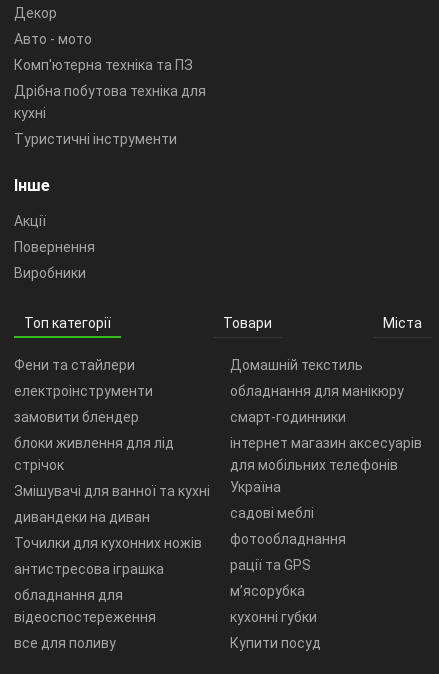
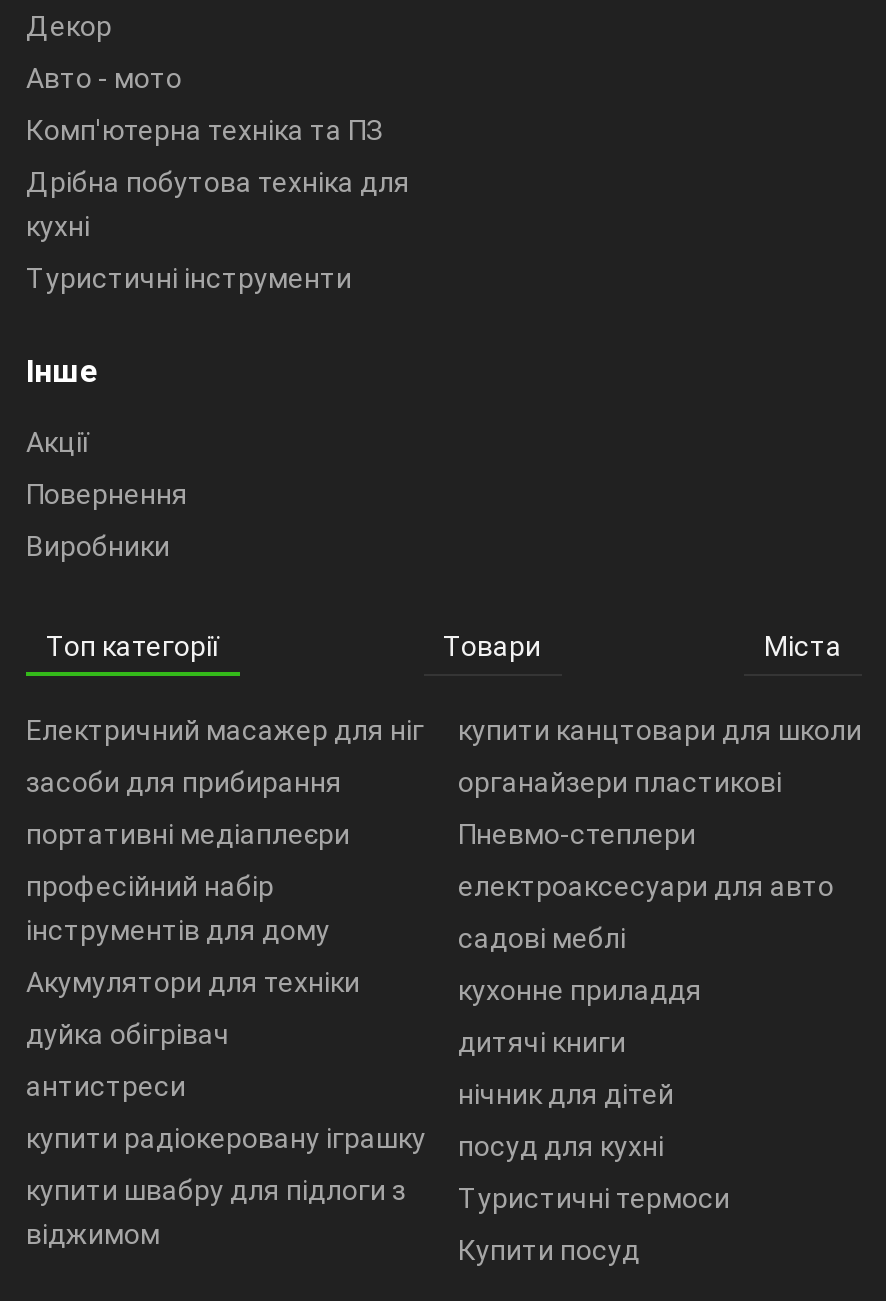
- Фени та стайлери
- електроінструменти
- замовити блендер
- блоки живлення для лід
- стрічок
- Змішувачі для ванної та кухні
- дивандеки на диван
- Точилки для кухонних ножів
- антистресова іграшка
- обладнання для
- відеоспостереження
- все для поливу
+ Електричний масажер для ніг
+ засоби для прибирання
+ портативні медіаплеєри
+ професійний набір
+ інструментів для дому
+ Акумулятори для техніки
+ дуйка обігрівач
+ антистреси
+ купити радіокеровану іграшку
+ купити швабру для підлоги з
+ віджимом

- Домашній текстиль
- обладнання для манікюру
- смарт-годинники
- інтернет магазин аксесуарів
- для мобільних телефонів
- Україна
+ купити канцтовари для школи
+ органайзери пластикові
+ Пневмо-степлери
+ електроаксесуари для авто

moved up: садові меблі

- фотообладнання
- рації та GPS
- м’ясорубка
- кухонні губки
+ кухонне приладдя
+ дитячі книги
+ нічник для дітей
+ посуд для кухні
+ Туристичні термоси
